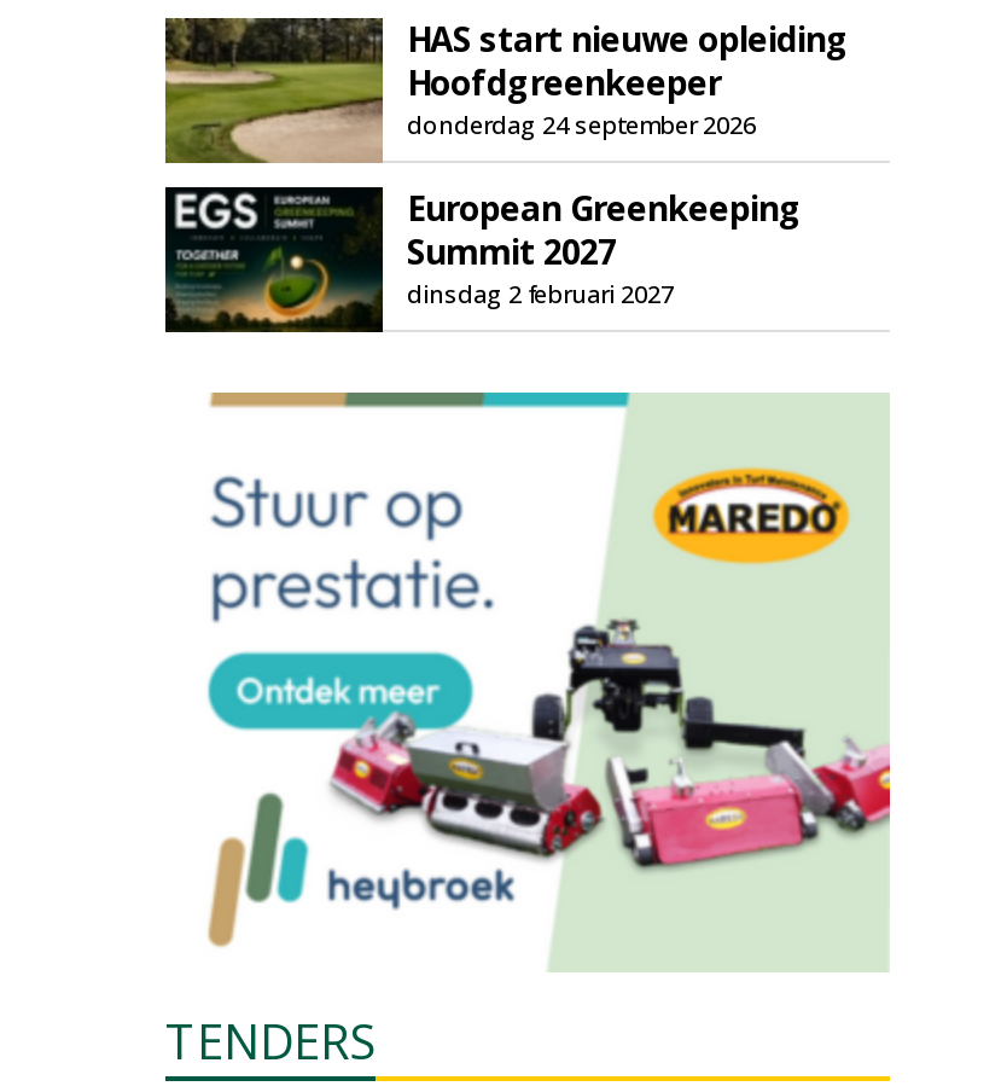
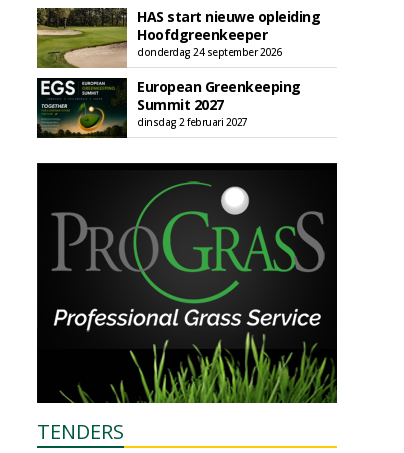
- [image]
+ [image]
